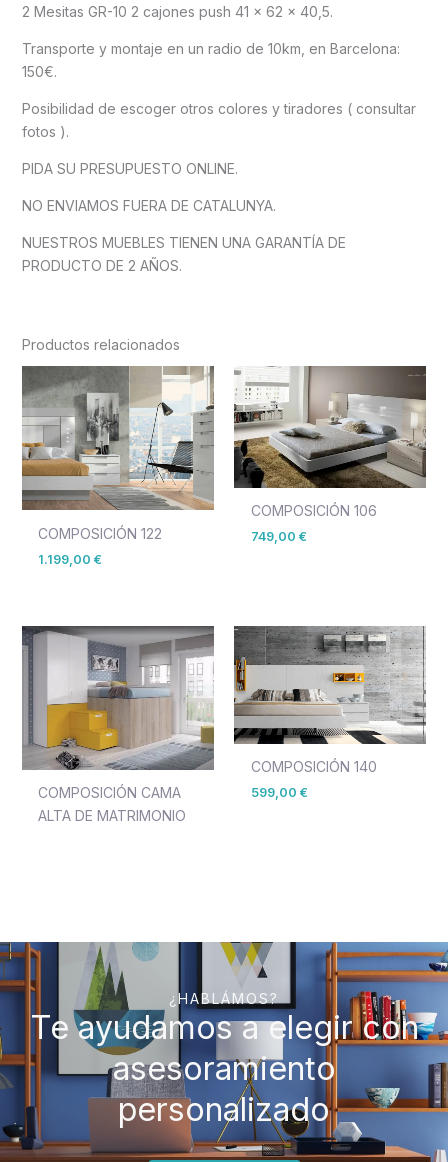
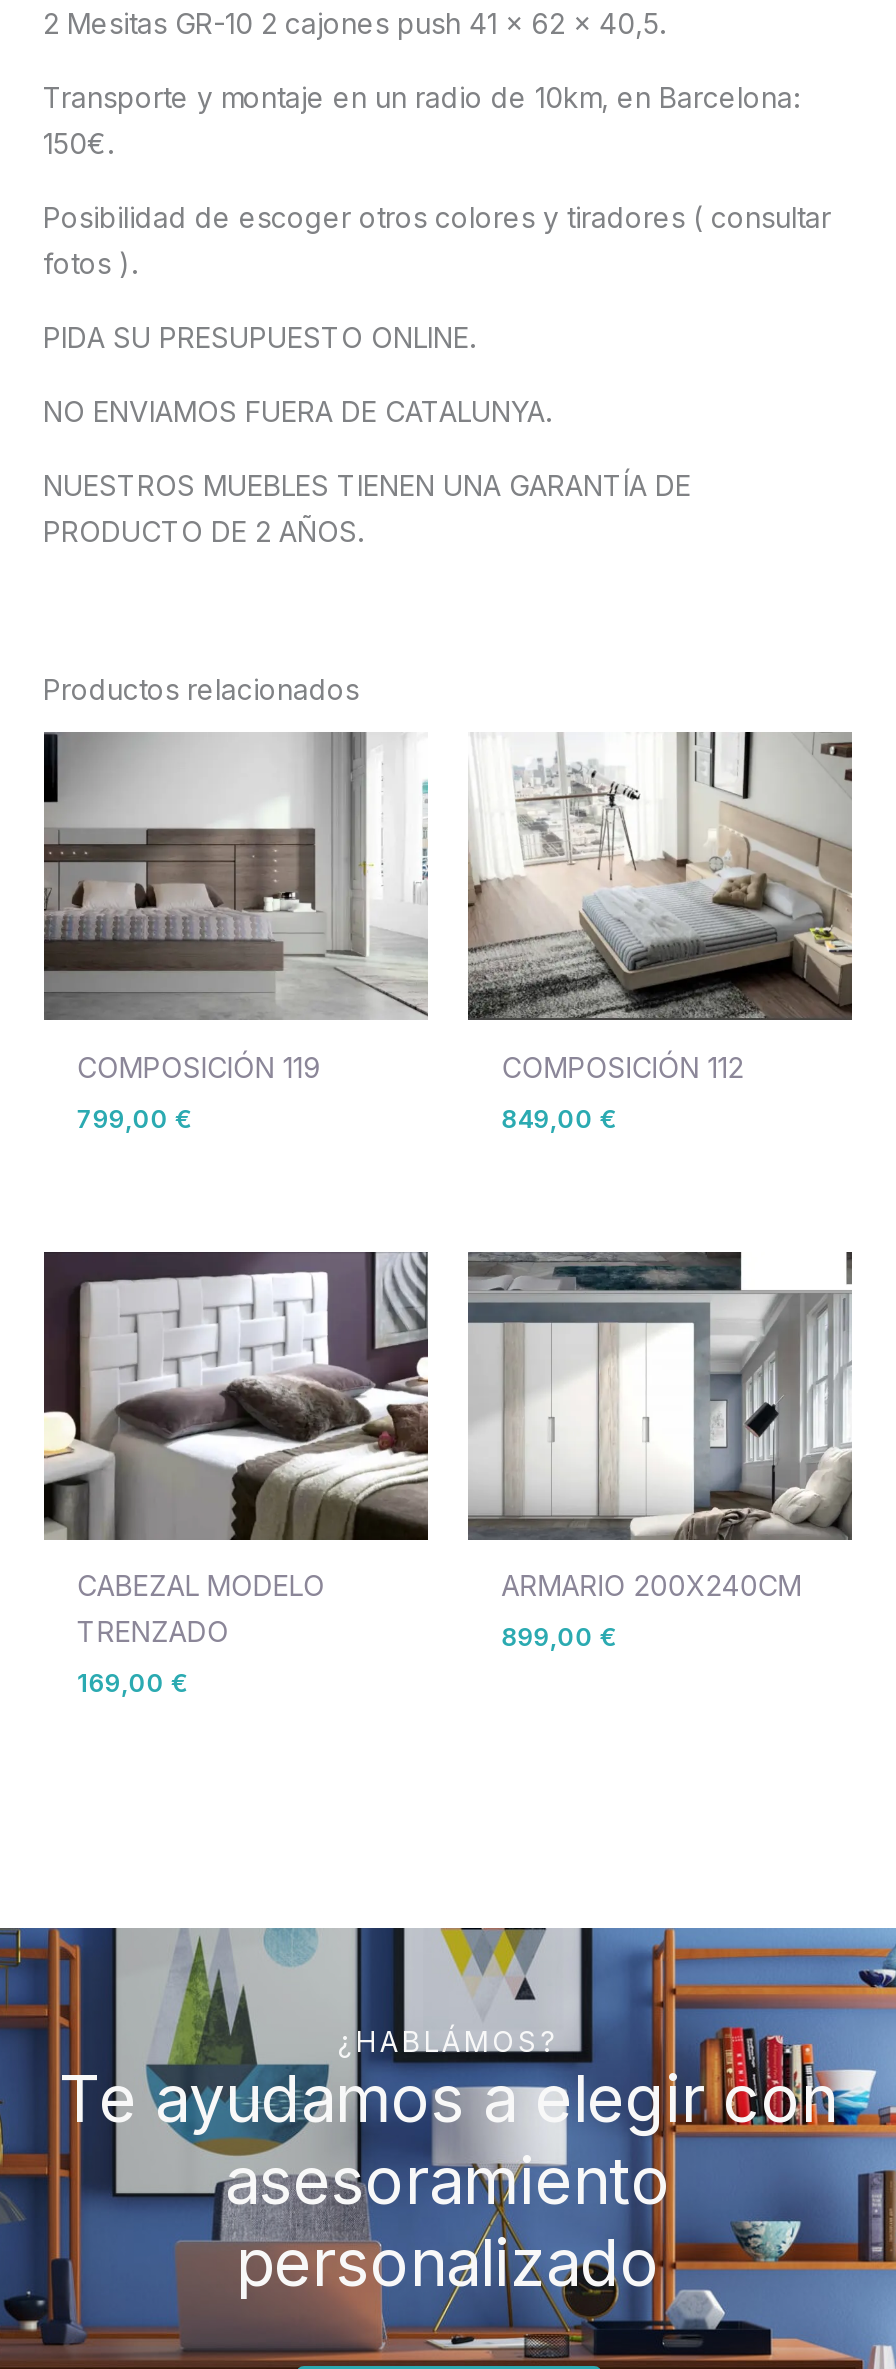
- [image]
- COMPOSICIÓN 122
- 1.199,00 €
+ [image]
+ COMPOSICIÓN 119
+ 799,00 €

- [image]
- COMPOSICIÓN 106
- 749,00 €
+ [image]
+ COMPOSICIÓN 112
+ 849,00 €

- [image]
- COMPOSICIÓN CAMA
- ALTA DE MATRIMONIO
+ [image]
+ CABEZAL MODELO
+ TRENZADO
+ 169,00 €

- [image]
- COMPOSICIÓN 140
- 599,00 €
+ [image]
+ ARMARIO 200X240CM
+ 899,00 €
